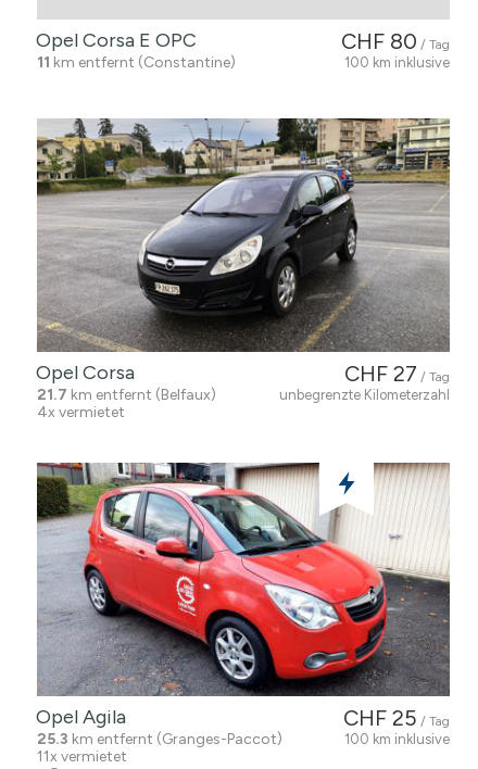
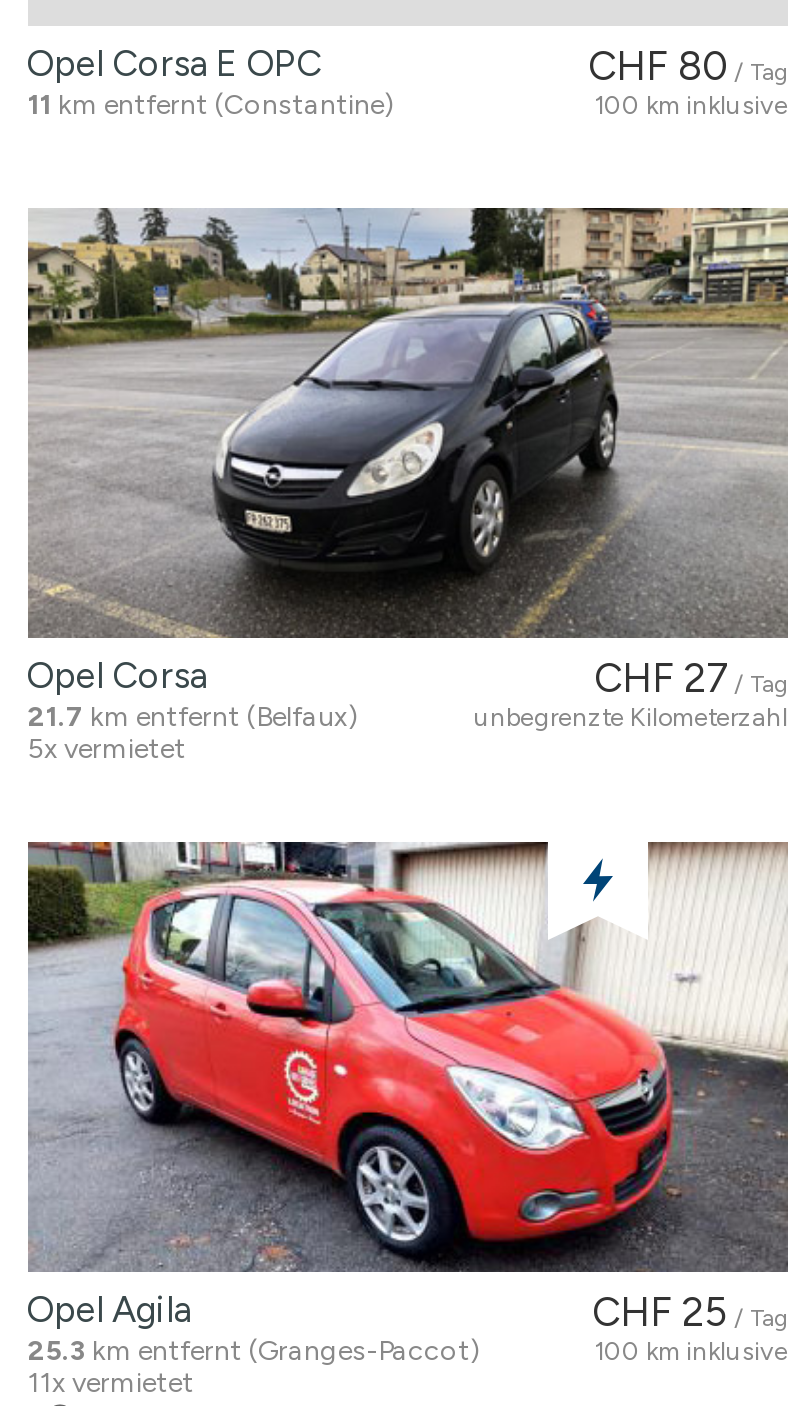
- 4x vermietet
+ 5x vermietet
